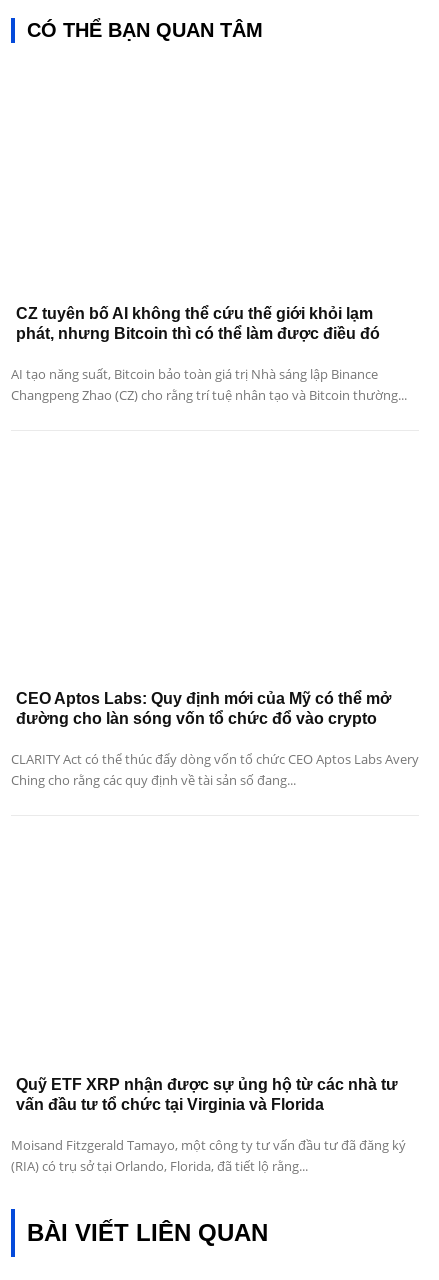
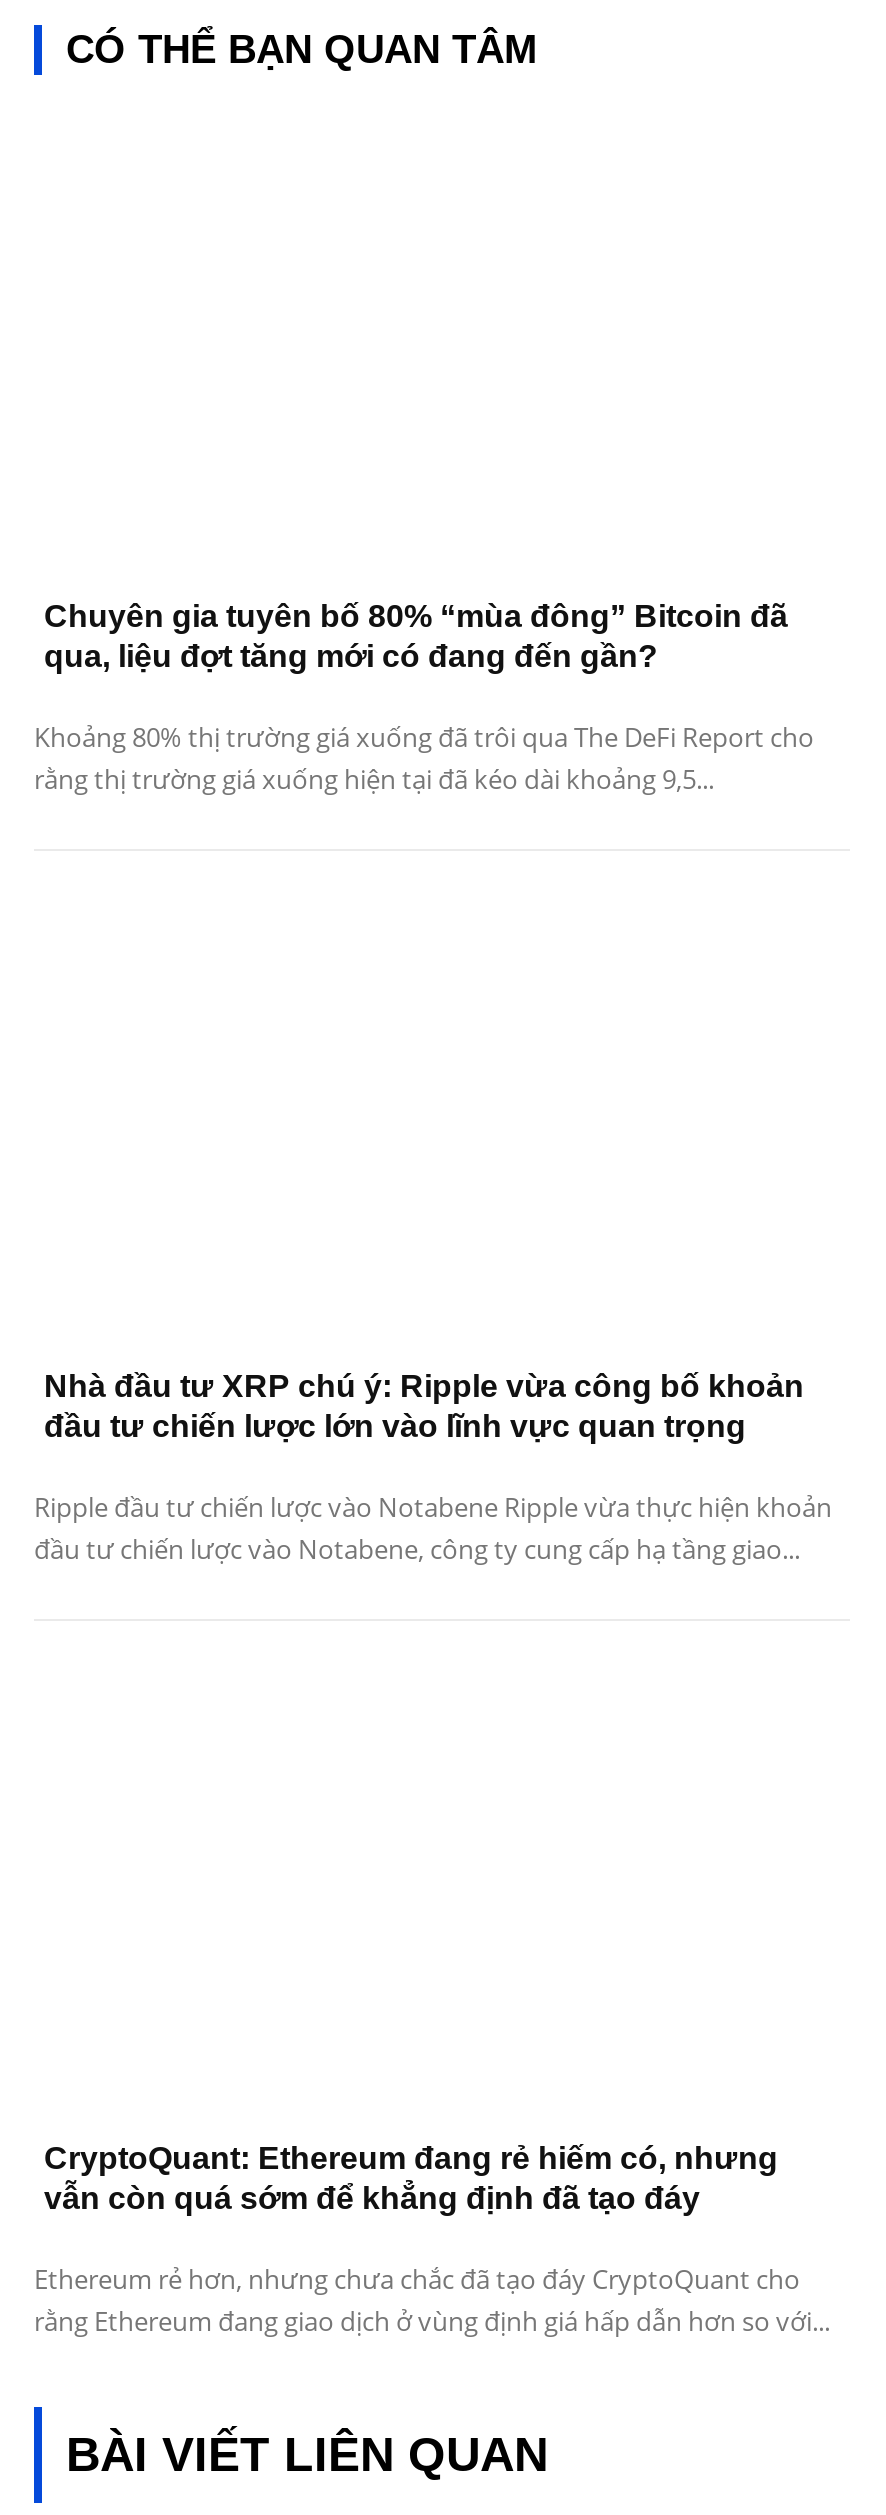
- CZ tuyên bố AI không thể cứu thế giới khỏi lạm
- phát, nhưng Bitcoin thì có thể làm được điều đó
+ Chuyên gia tuyên bố 80% “mùa đông” Bitcoin đã
+ qua, liệu đợt tăng mới có đang đến gần?

- AI tạo năng suất, Bitcoin bảo toàn giá trị Nhà sáng lập Binance
- Changpeng Zhao (CZ) cho rằng trí tuệ nhân tạo và Bitcoin thường...
+ Khoảng 80% thị trường giá xuống đã trôi qua The DeFi Report cho
+ rằng thị trường giá xuống hiện tại đã kéo dài khoảng 9,5...

- CEO Aptos Labs: Quy định mới của Mỹ có thể mở
- đường cho làn sóng vốn tổ chức đổ vào crypto
+ Nhà đầu tư XRP chú ý: Ripple vừa công bố khoản
+ đầu tư chiến lược lớn vào lĩnh vực quan trọng

- CLARITY Act có thể thúc đẩy dòng vốn tổ chức CEO Aptos Labs Avery
- Ching cho rằng các quy định về tài sản số đang...
+ Ripple đầu tư chiến lược vào Notabene Ripple vừa thực hiện khoản
+ đầu tư chiến lược vào Notabene, công ty cung cấp hạ tầng giao...

- Quỹ ETF XRP nhận được sự ủng hộ từ các nhà tư
- vấn đầu tư tổ chức tại Virginia và Florida
+ CryptoQuant: Ethereum đang rẻ hiếm có, nhưng
+ vẫn còn quá sớm để khẳng định đã tạo đáy

- Moisand Fitzgerald Tamayo, một công ty tư vấn đầu tư đã đăng ký
- (RIA) có trụ sở tại Orlando, Florida, đã tiết lộ rằng...
+ Ethereum rẻ hơn, nhưng chưa chắc đã tạo đáy CryptoQuant cho
+ rằng Ethereum đang giao dịch ở vùng định giá hấp dẫn hơn so với...
